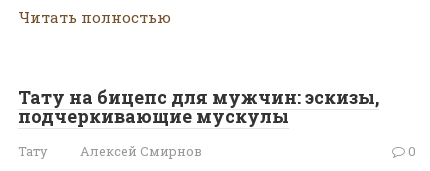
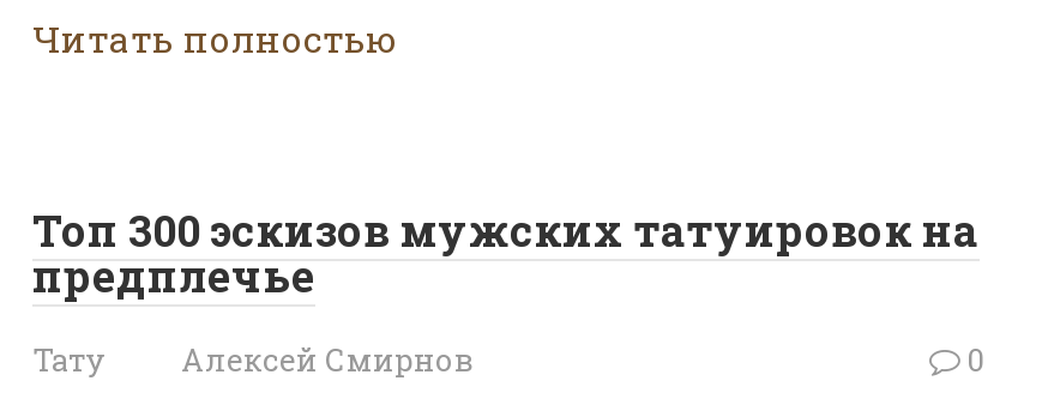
- Тату на бицепс для мужчин: эскизы,
- подчеркивающие мускулы
+ Топ 300 эскизов мужских татуировок на
+ предплечье
